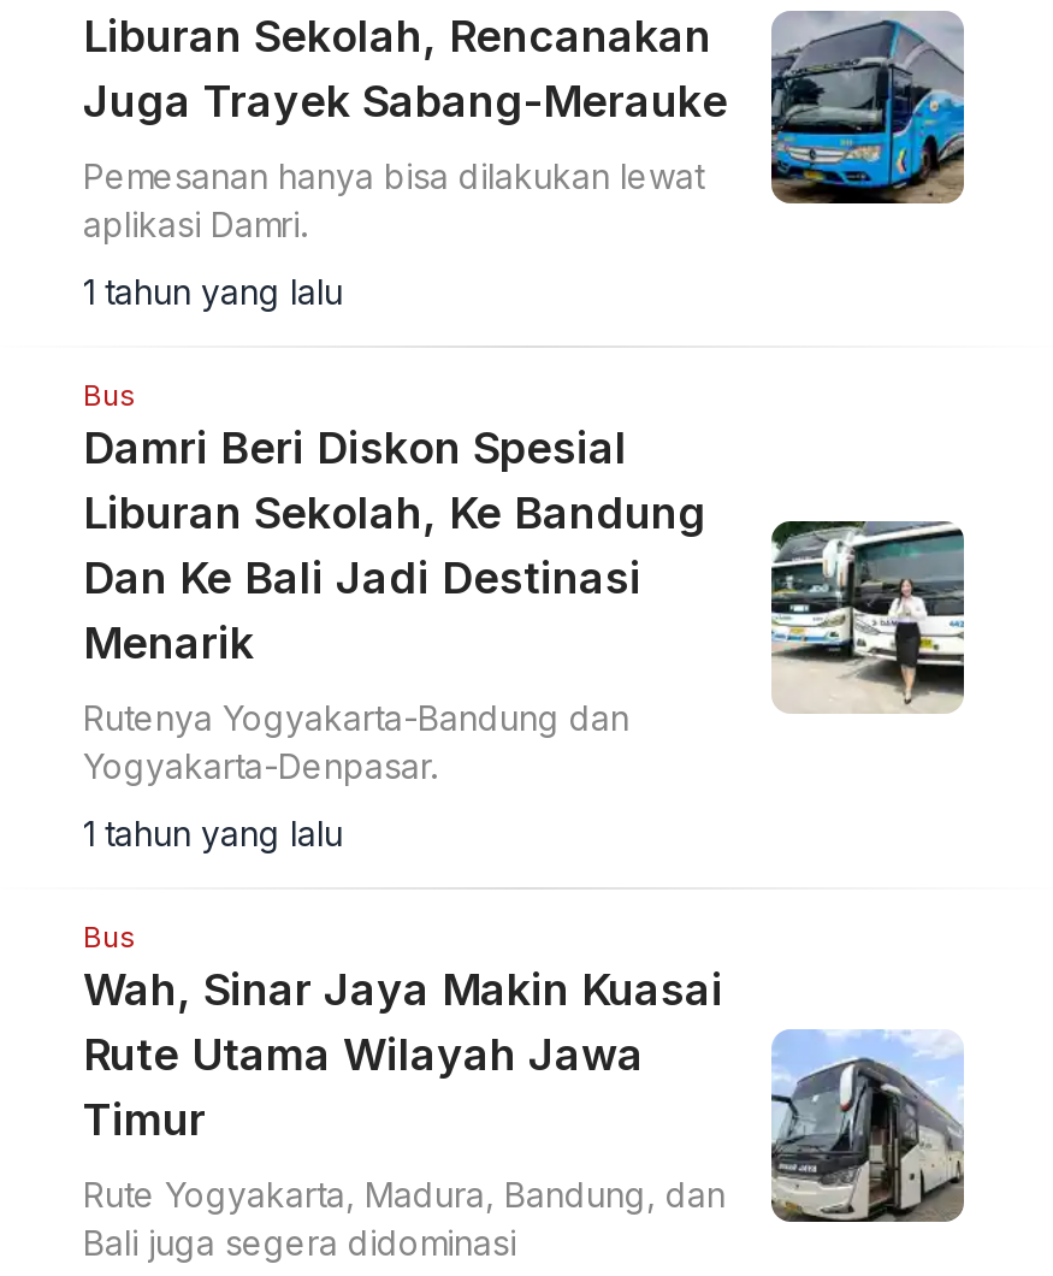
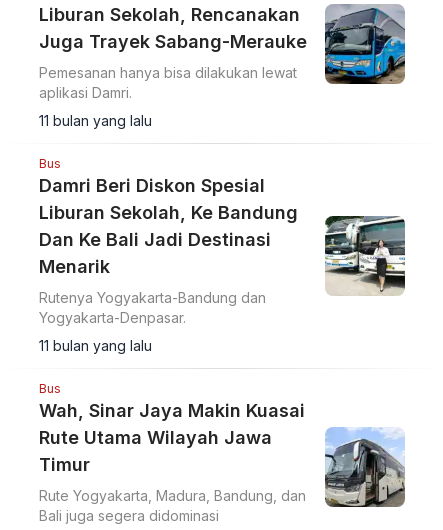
- 1 tahun yang lalu
+ 11 bulan yang lalu

- 1 tahun yang lalu
+ 11 bulan yang lalu
